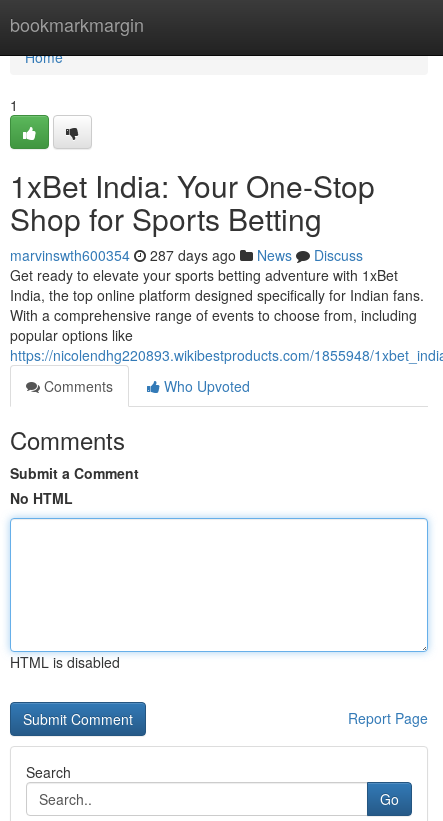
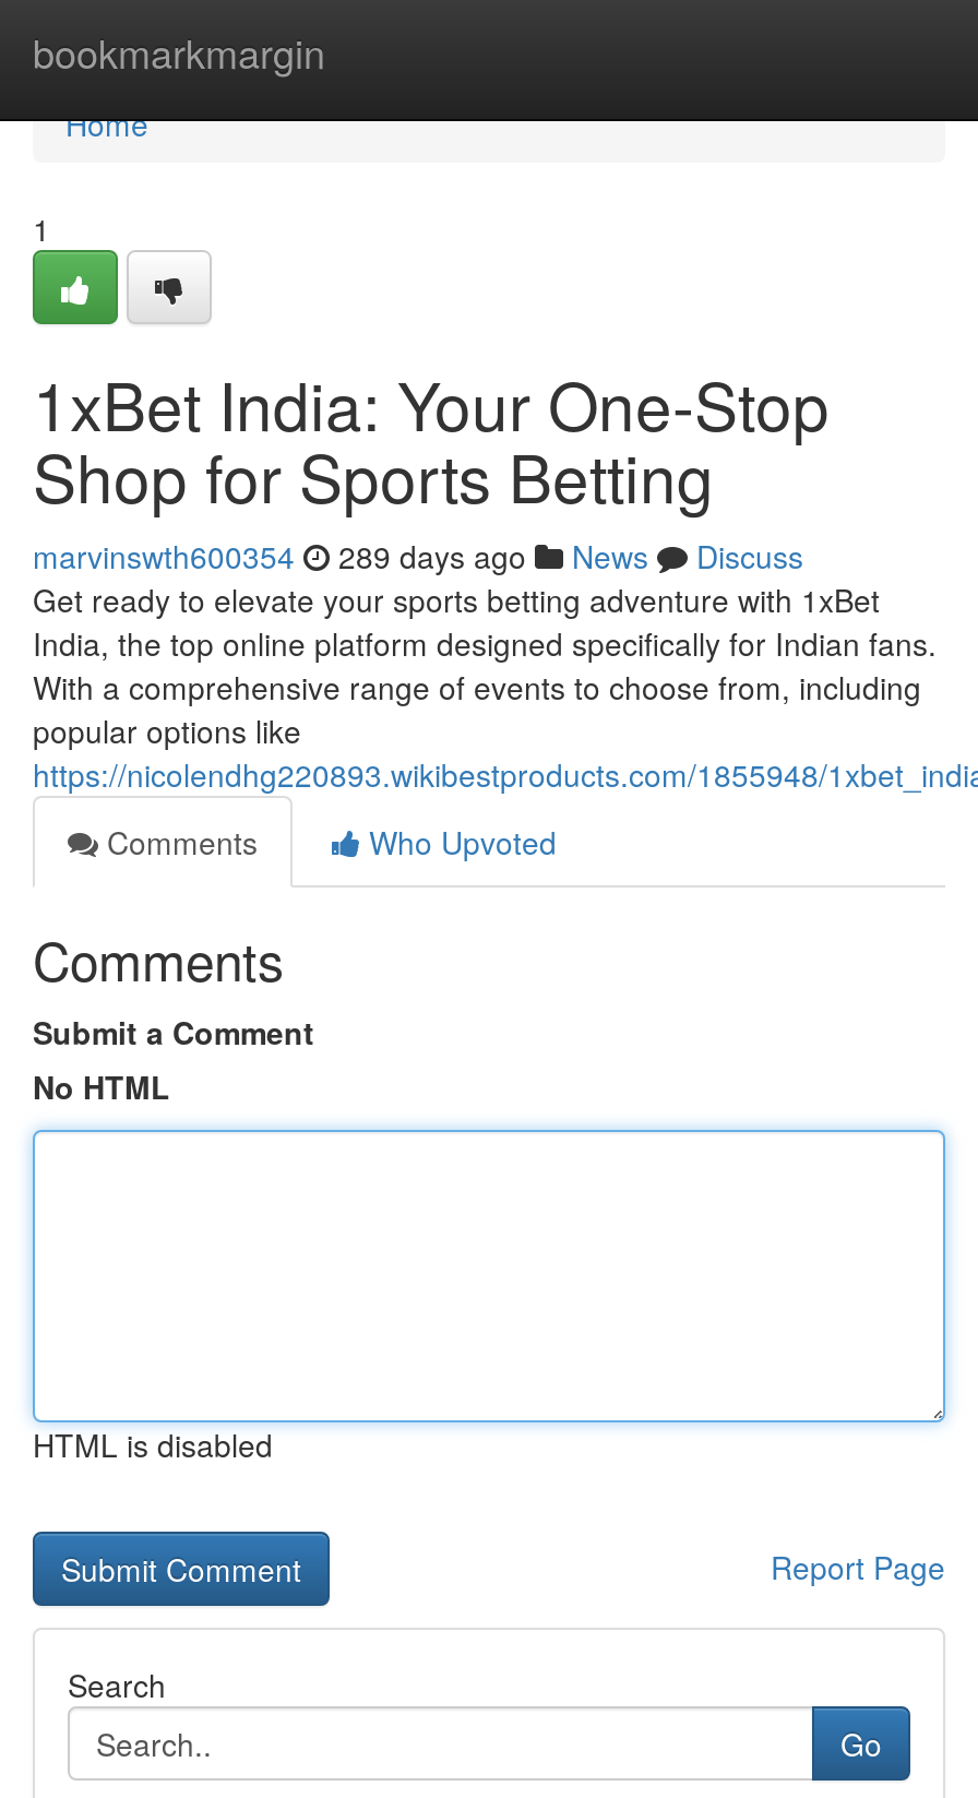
- marvinswth600354 287 days ago News Discuss
+ marvinswth600354 289 days ago News Discuss
